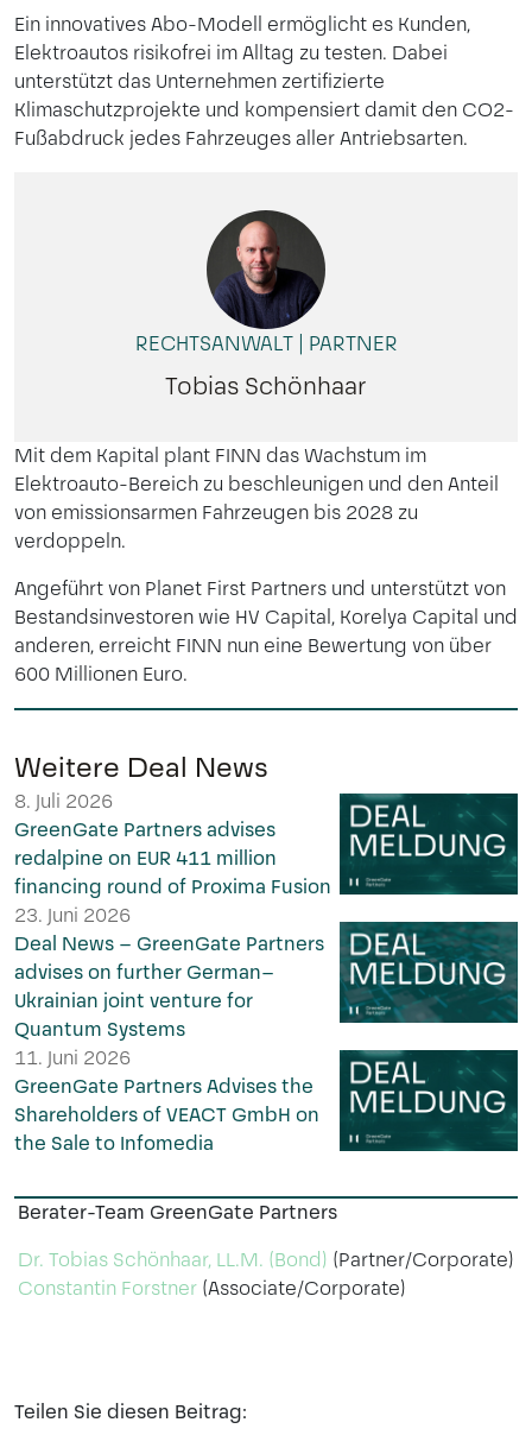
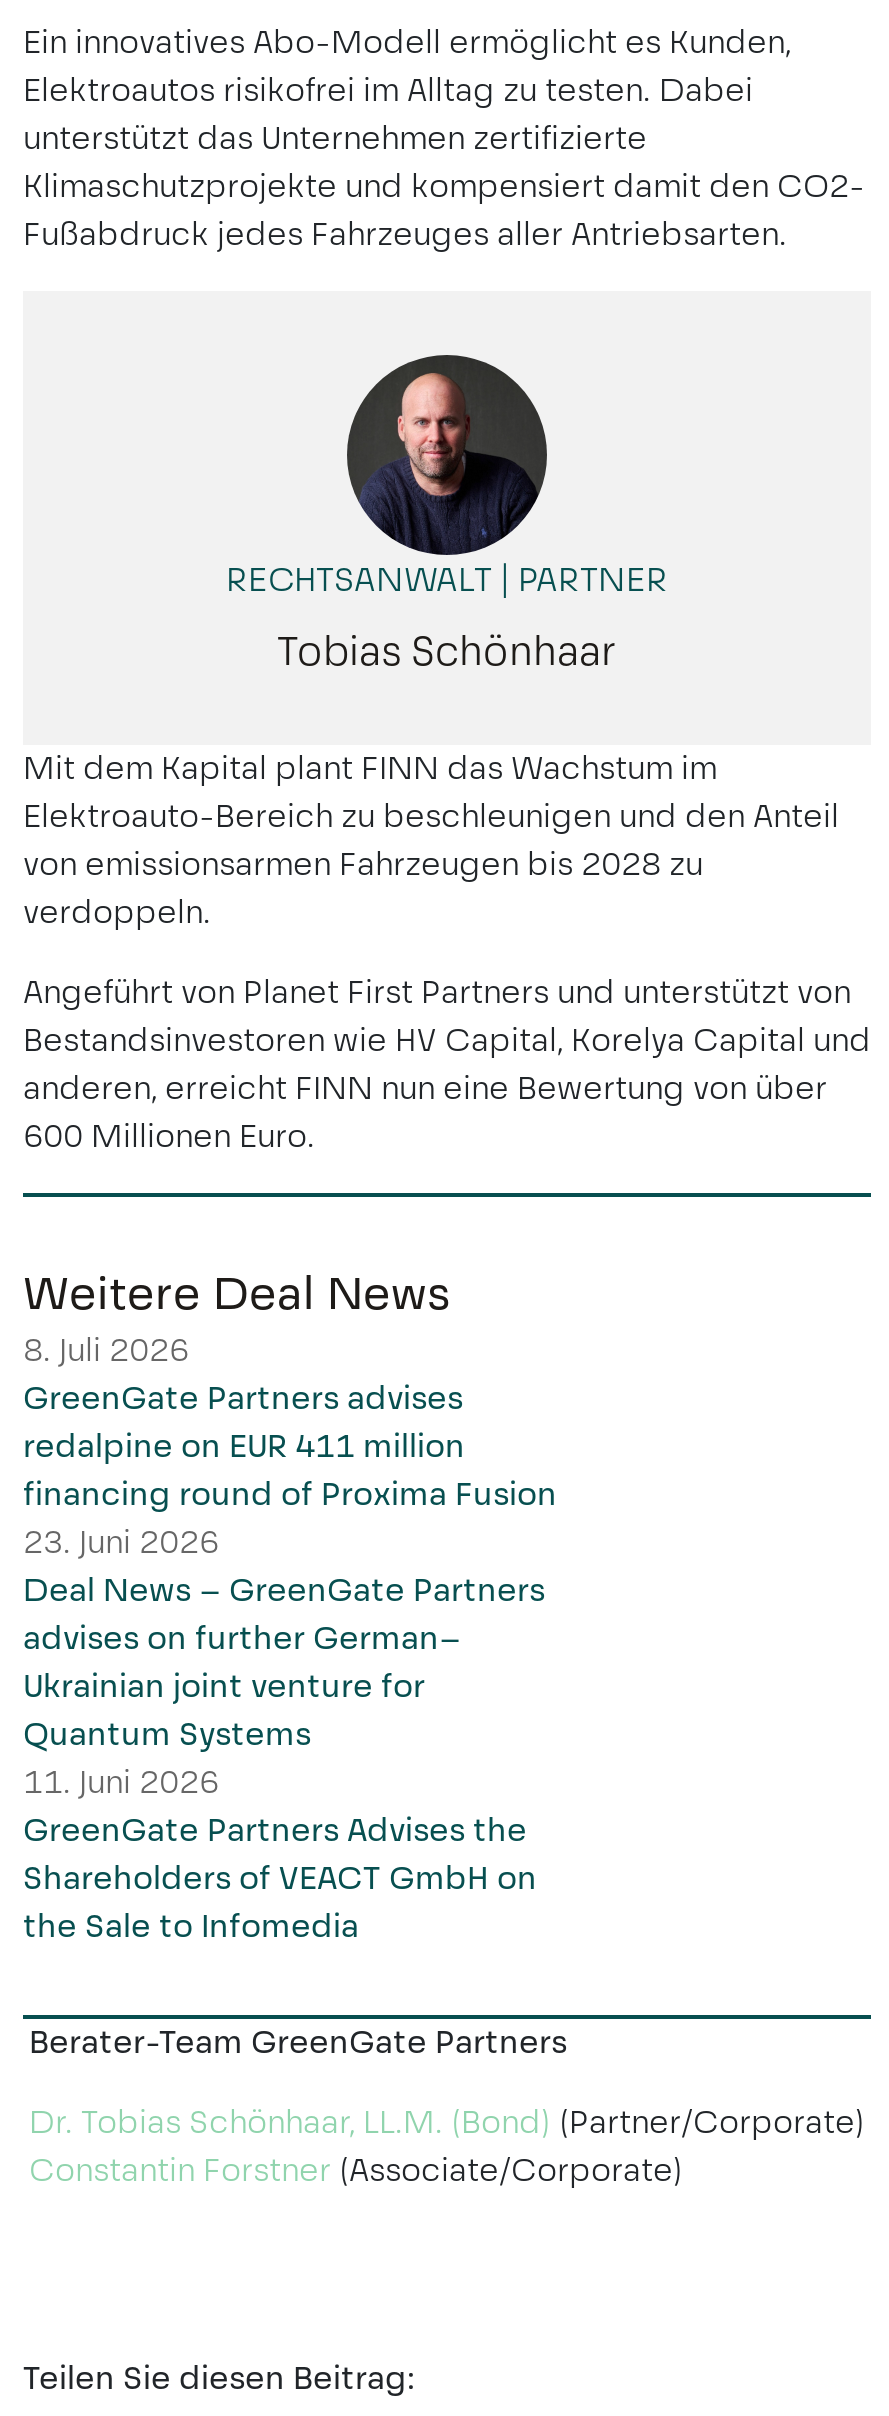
- [image]

- [image]

- [image]
